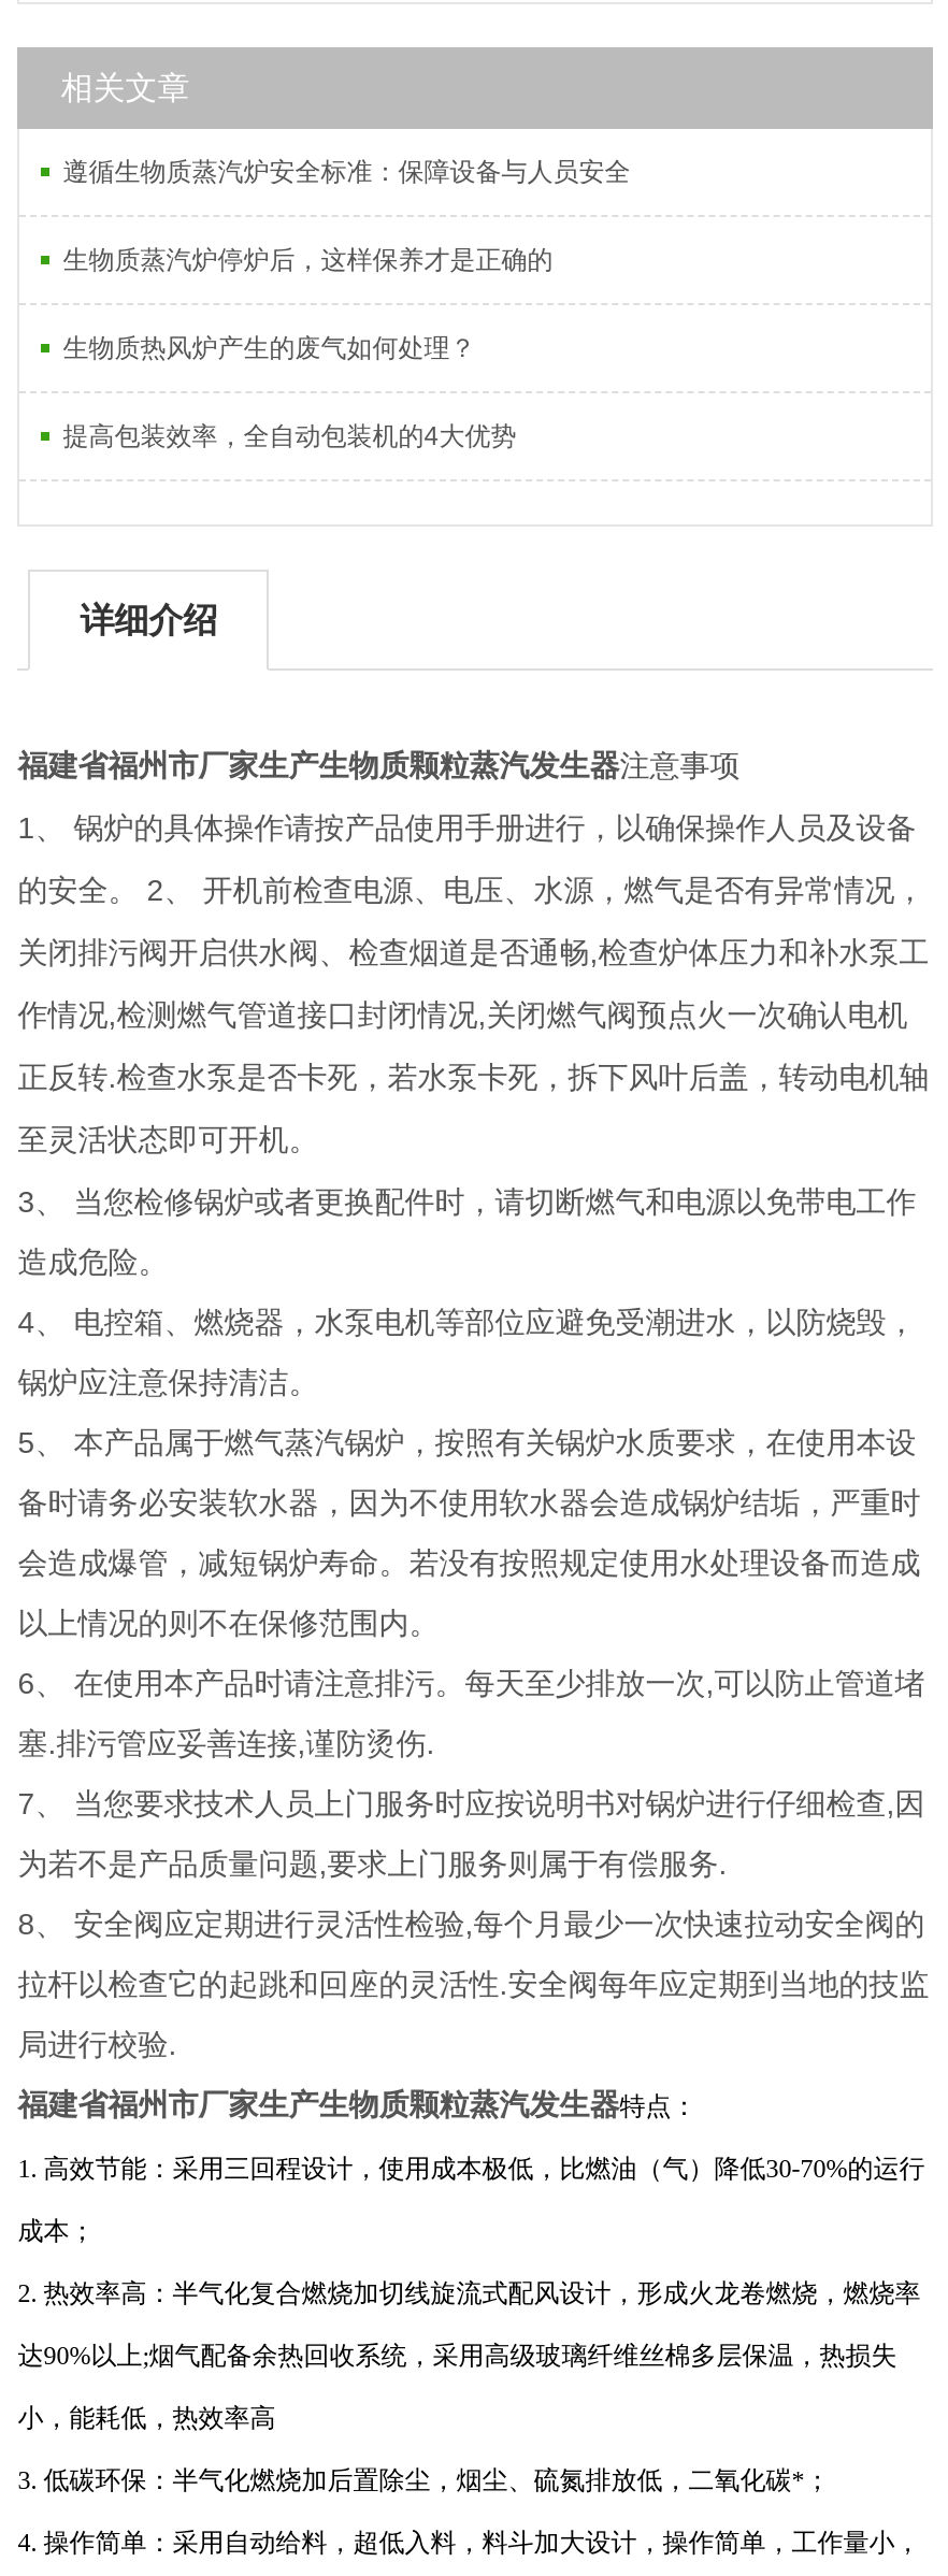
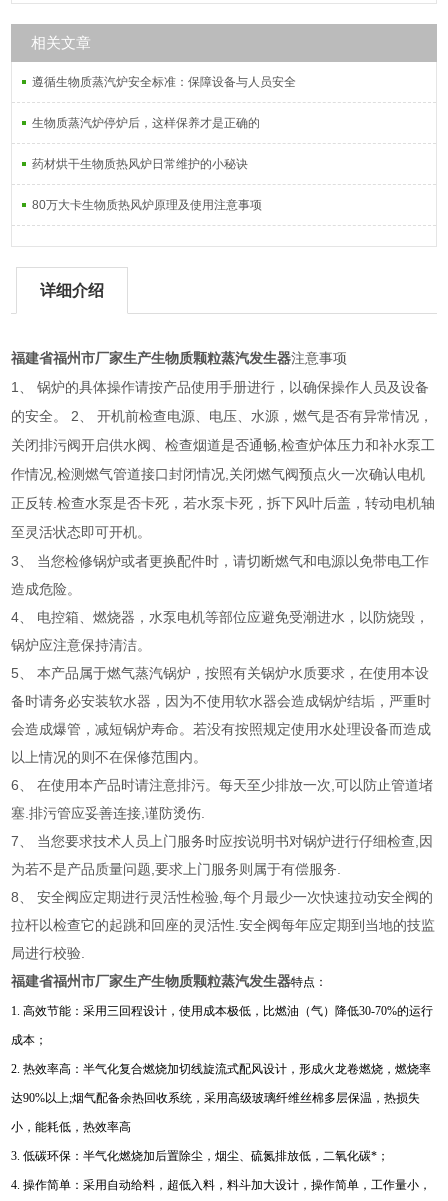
- 生物质热风炉产生的废气如何处理？
+ 药材烘干生物质热风炉日常维护的小秘诀

- 提高包装效率，全自动包装机的4大优势
+ 80万大卡生物质热风炉原理及使用注意事项
